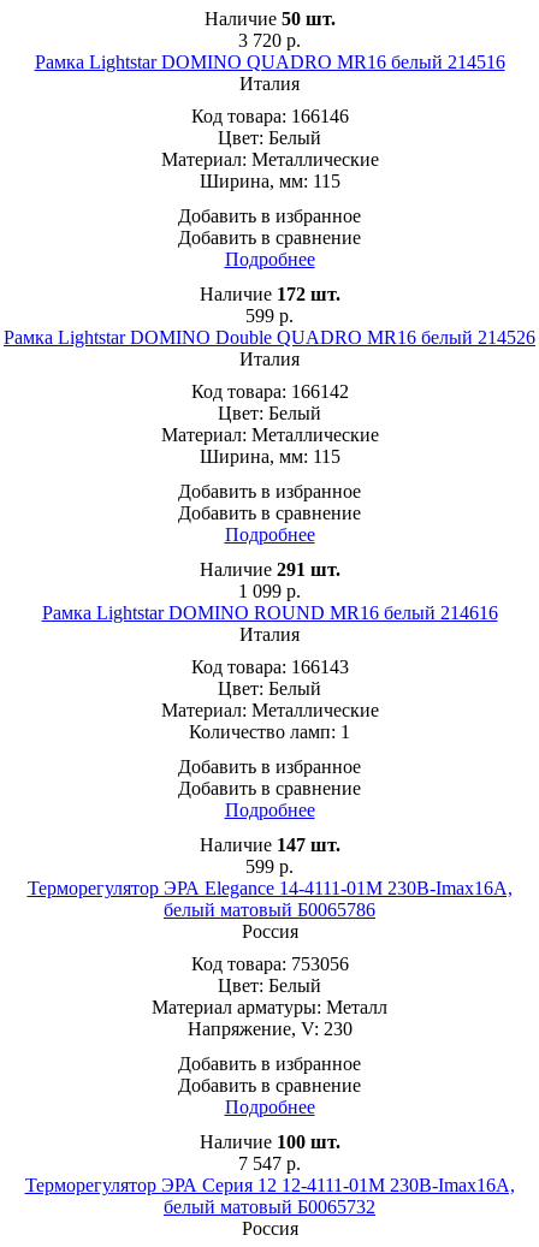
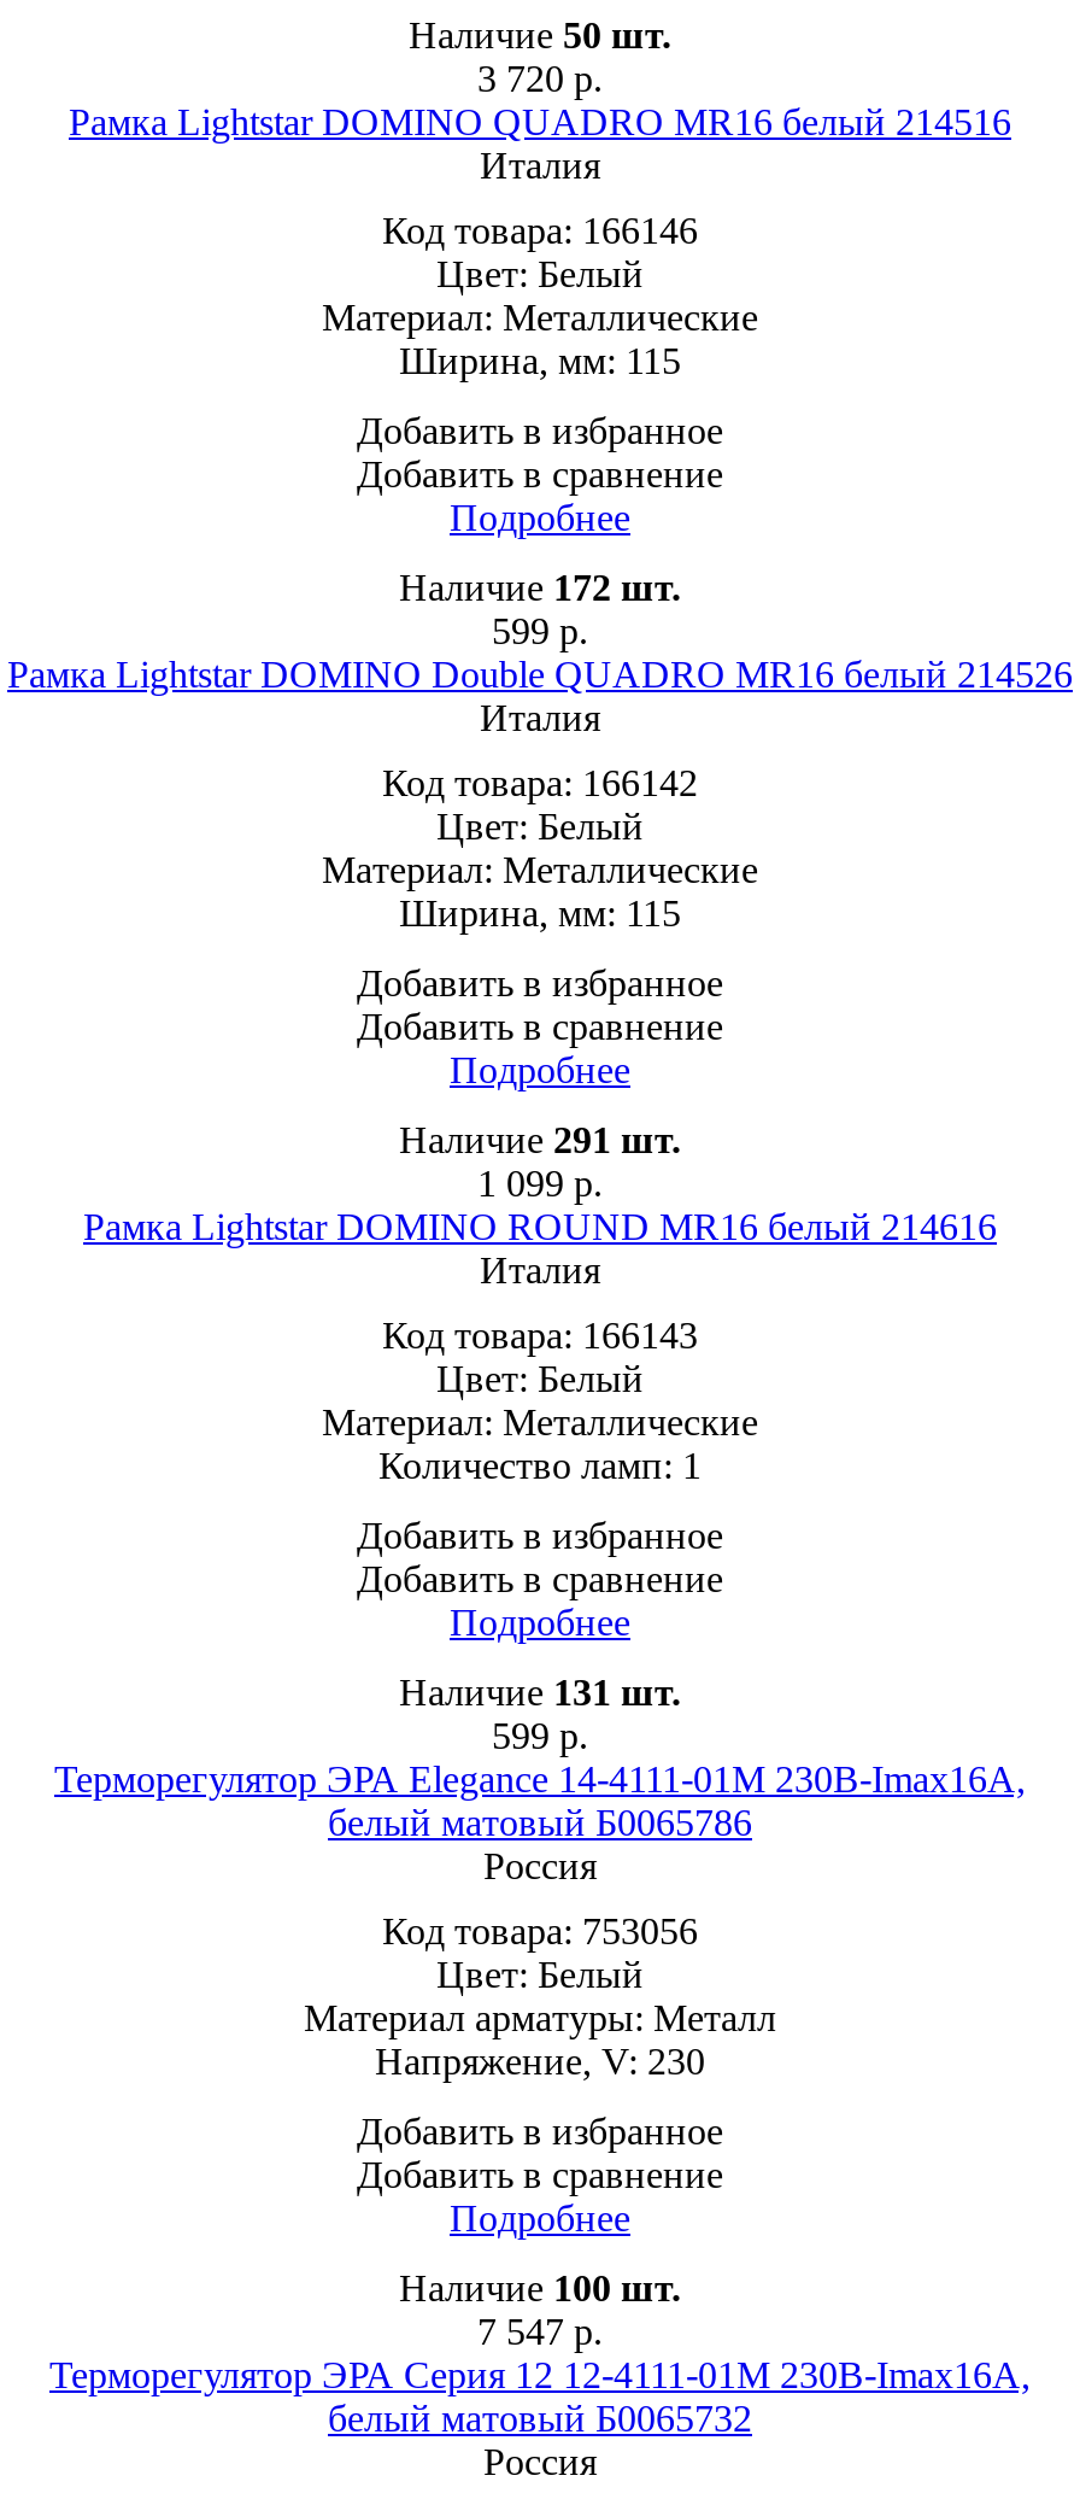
- Наличие 147 шт.
+ Наличие 131 шт.
